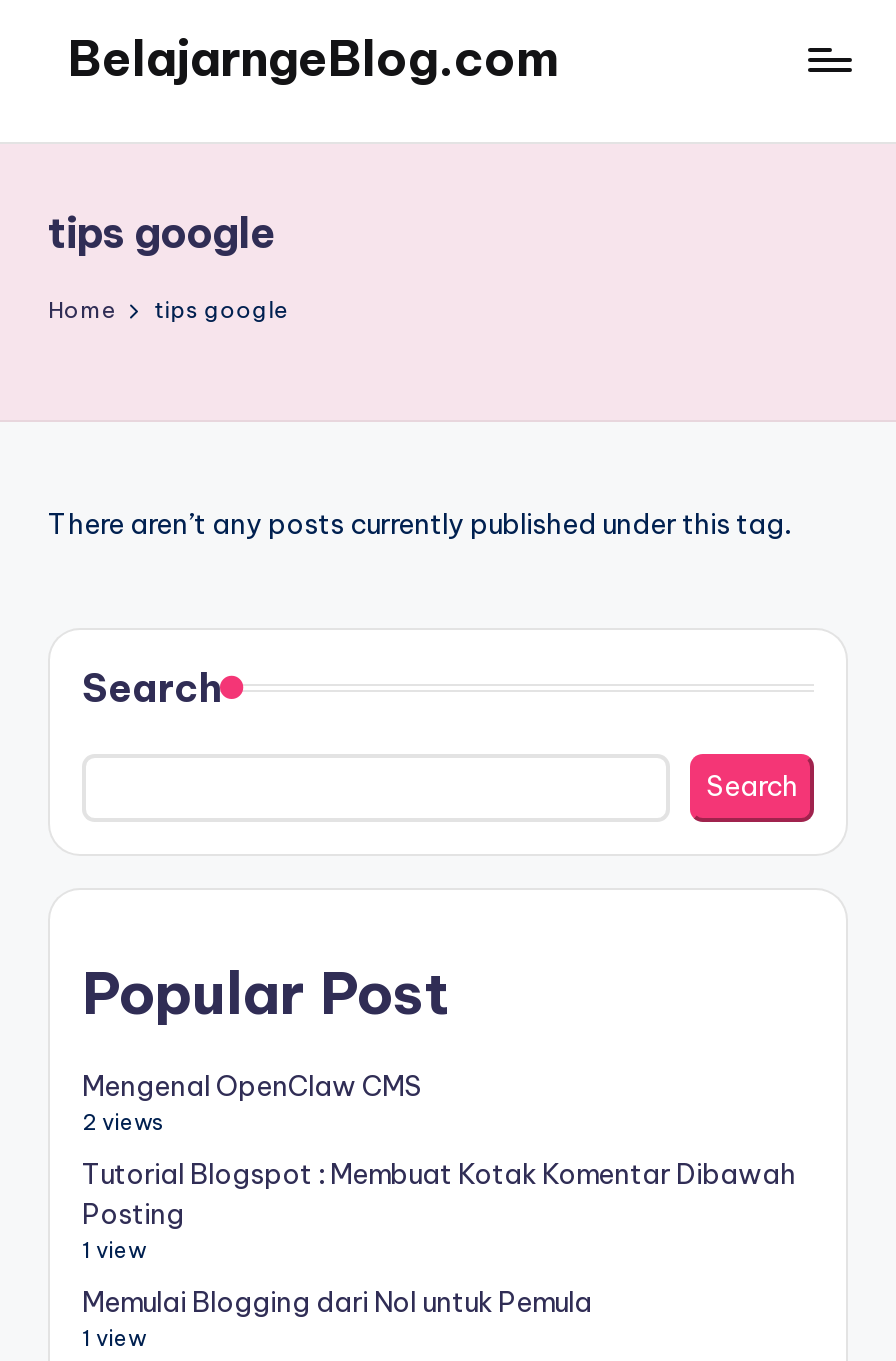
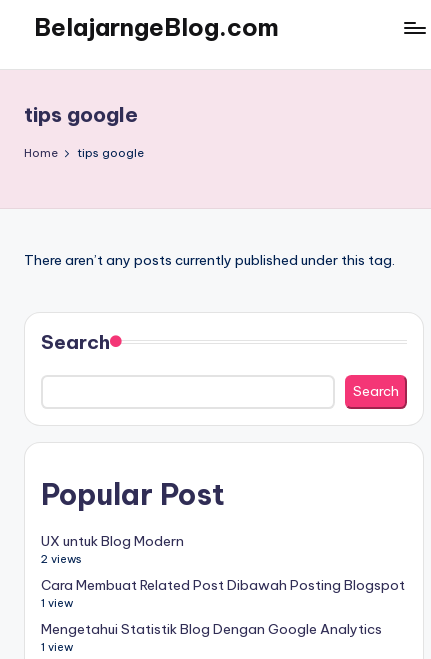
- Mengenal OpenClaw CMS
+ UX untuk Blog Modern

- Tutorial Blogspot : Membuat Kotak Komentar Dibawah
- Posting
+ Cara Membuat Related Post Dibawah Posting Blogspot

- Memulai Blogging dari Nol untuk Pemula
+ Mengetahui Statistik Blog Dengan Google Analytics
